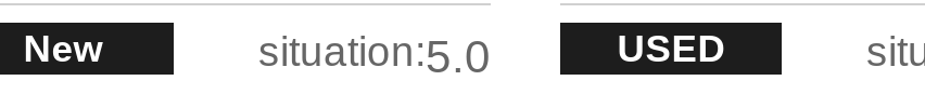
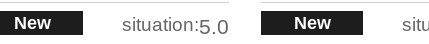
- USED
+ New
